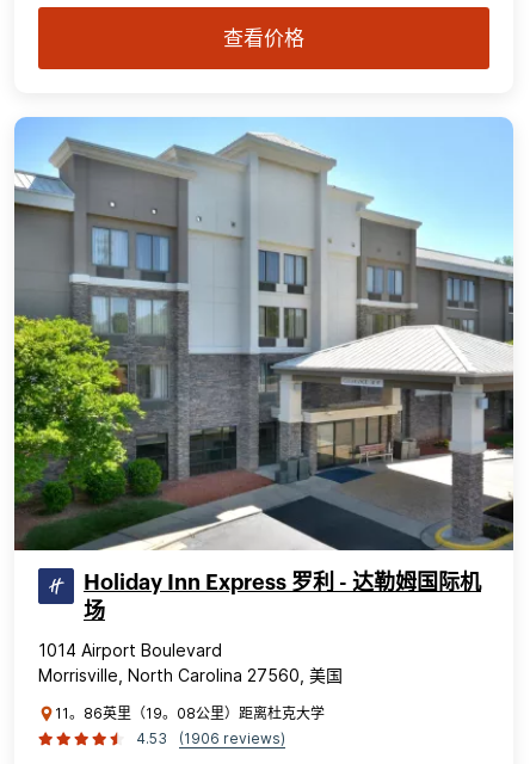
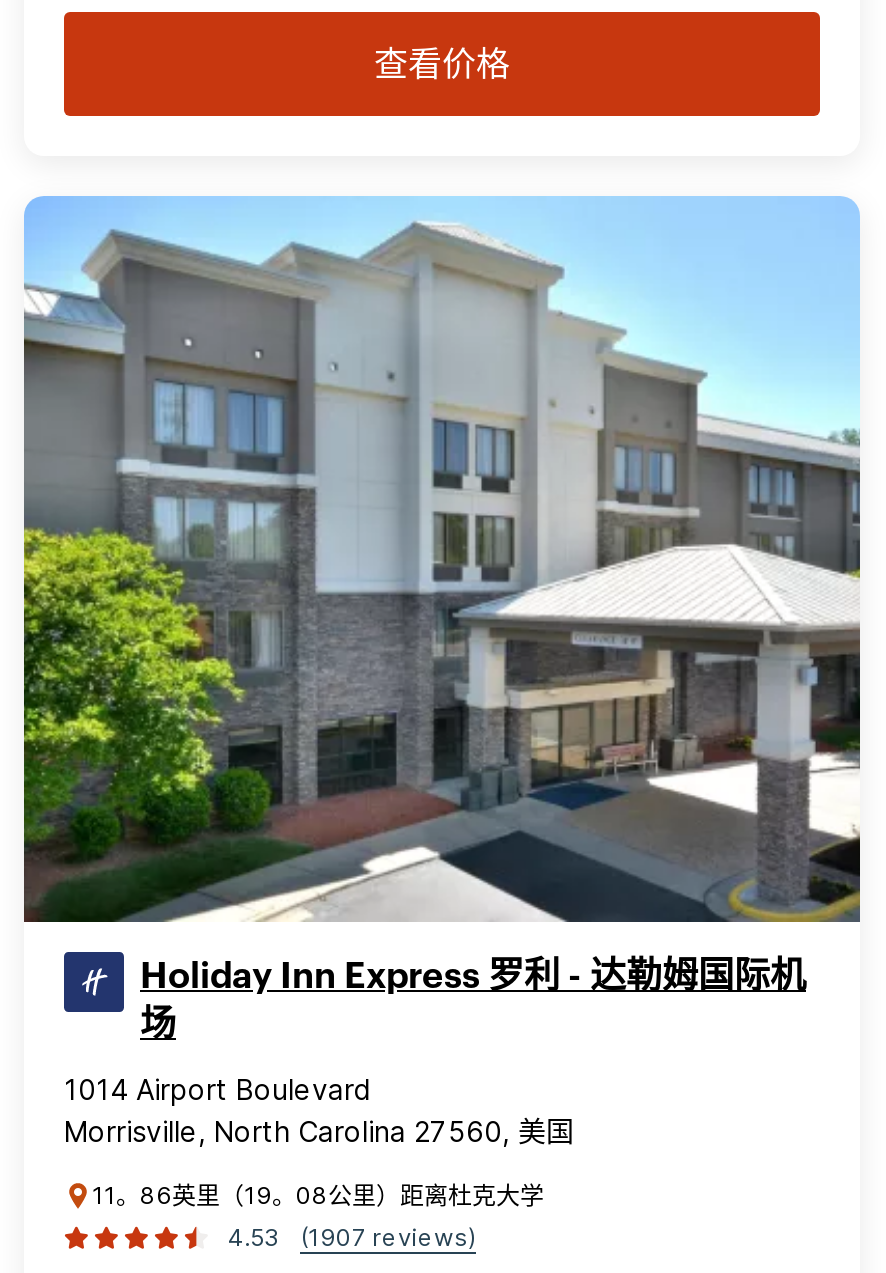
- 4.53 (1906 reviews)
+ 4.53 (1907 reviews)
